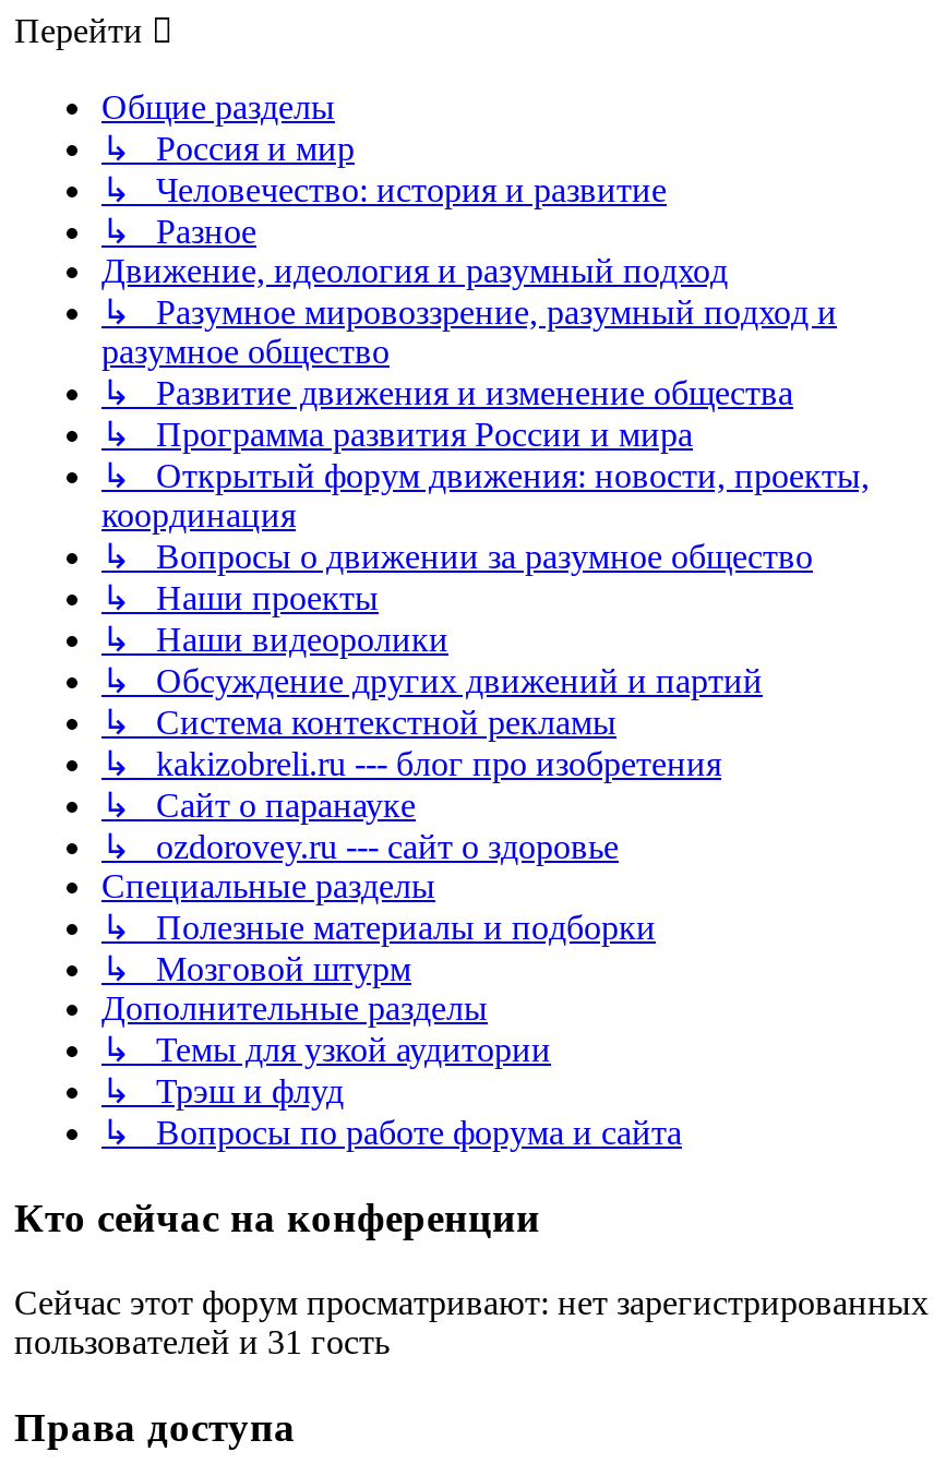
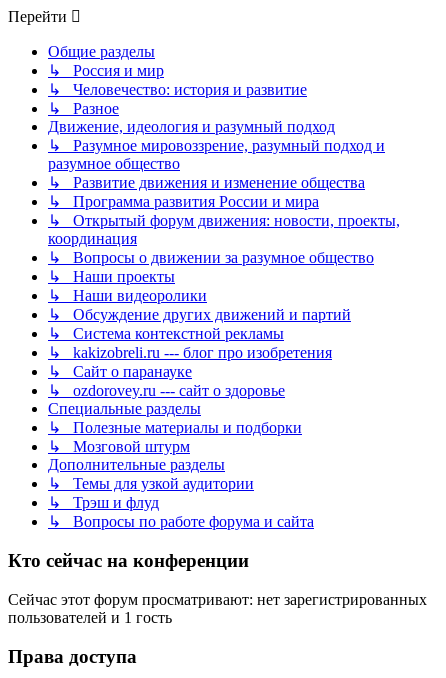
- пользователей и 31 гость
+ пользователей и 1 гость
